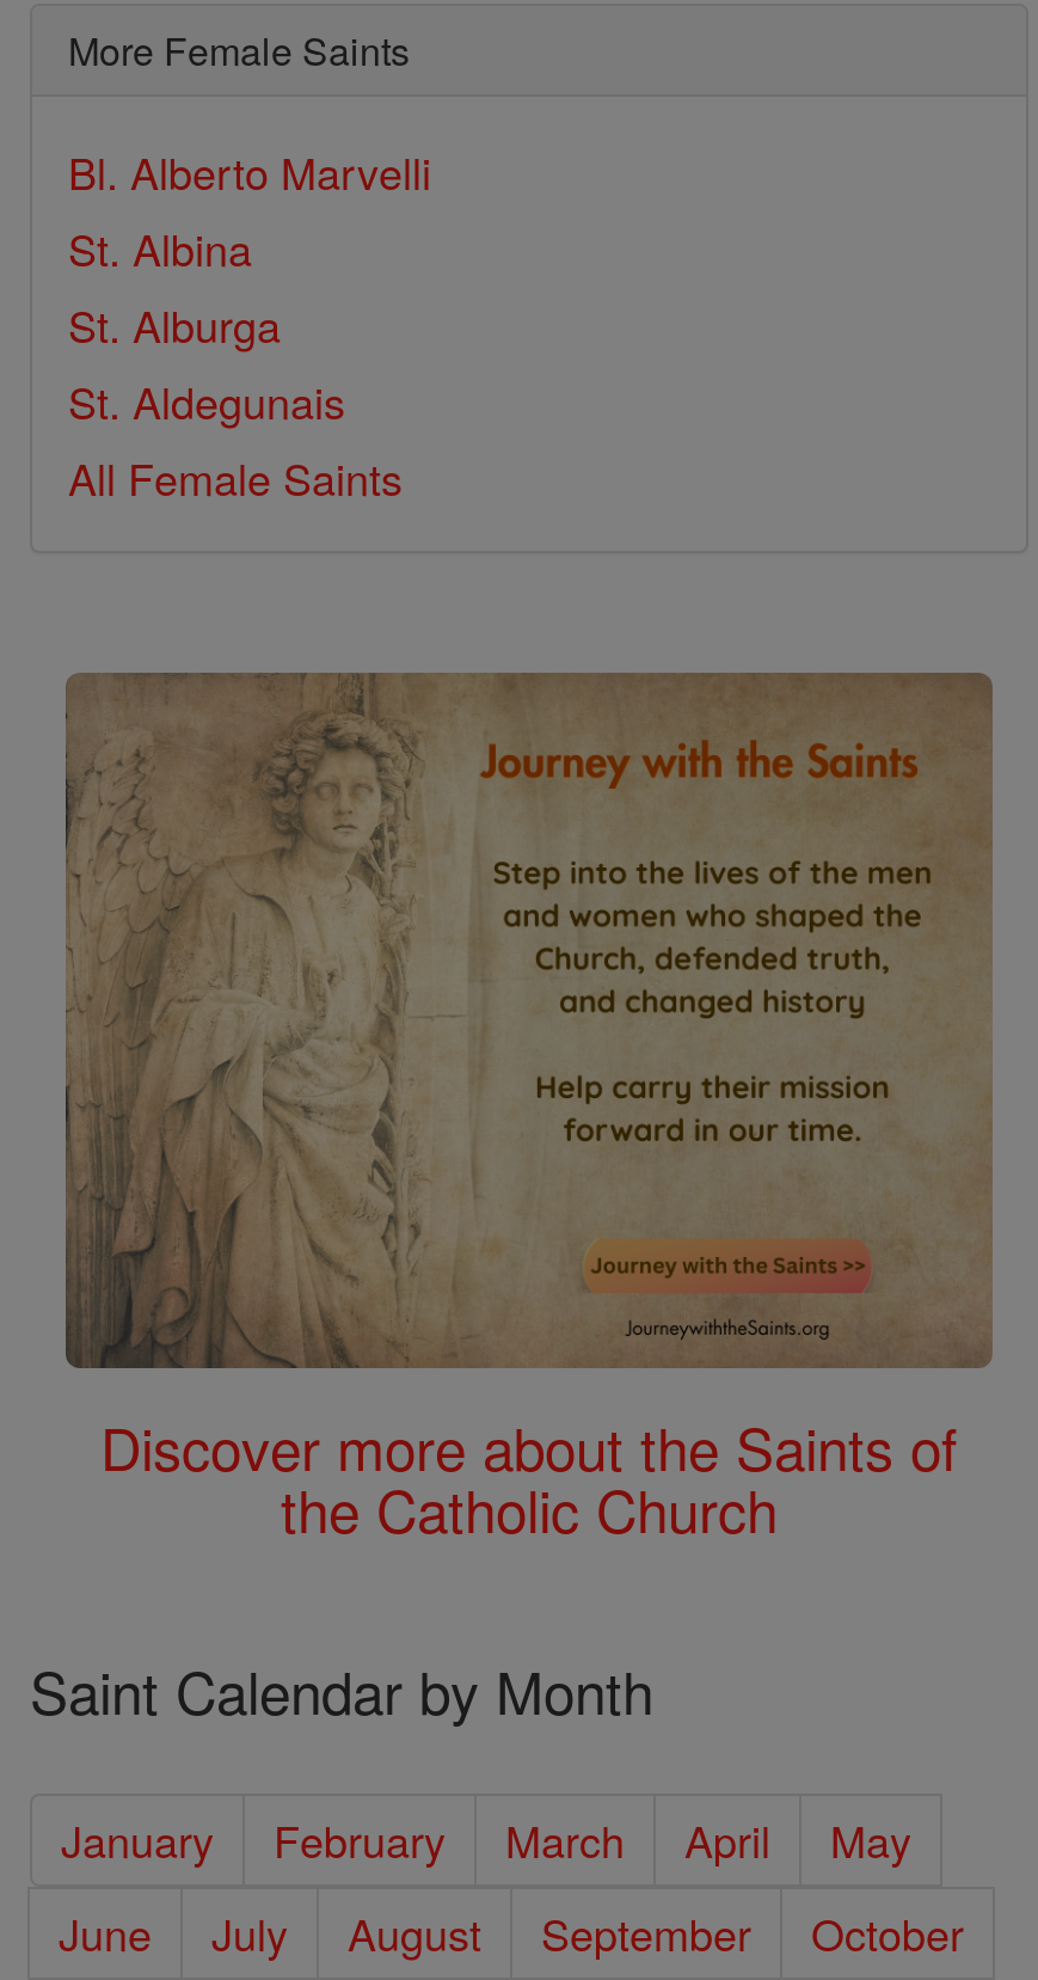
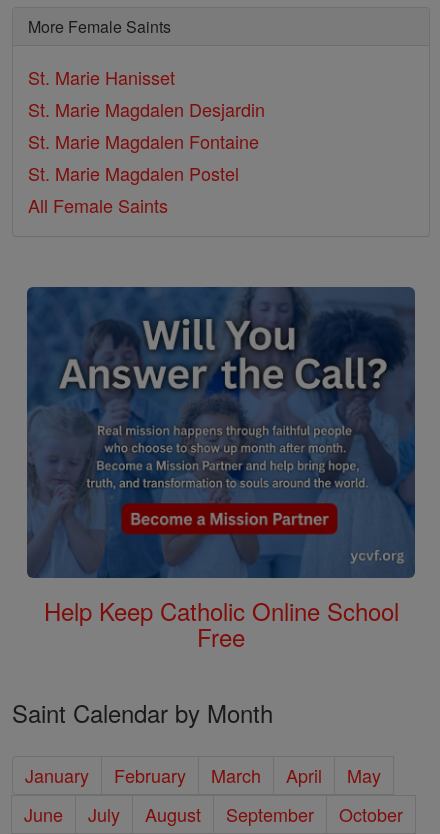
- Bl. Alberto Marvelli
- St. Albina
- St. Alburga
- St. Aldegunais
+ St. Marie Hanisset
+ St. Marie Magdalen Desjardin
+ St. Marie Magdalen Fontaine
+ St. Marie Magdalen Postel

- [image]
- Discover more about the Saints of
- the Catholic Church
+ [image]
+ Help Keep Catholic Online School
+ Free
